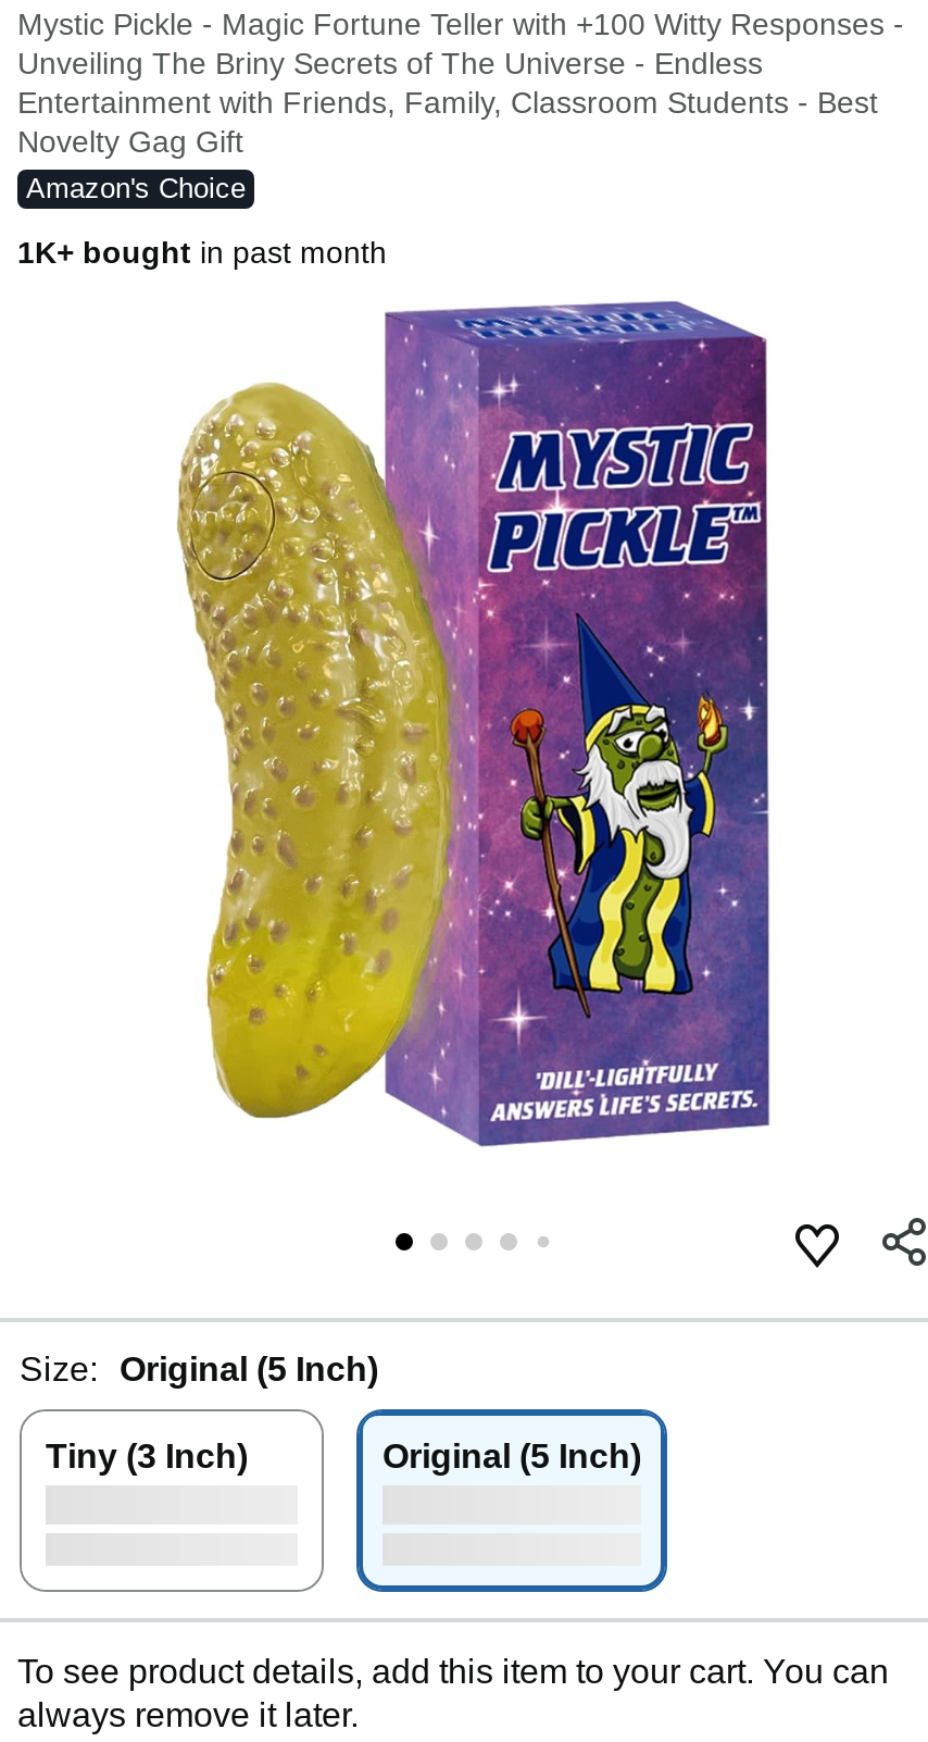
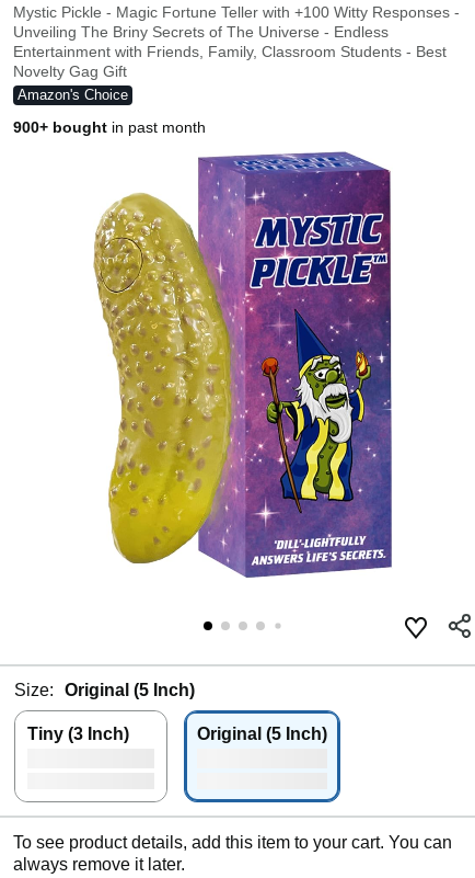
- 1K+ bought in past month
+ 900+ bought in past month
